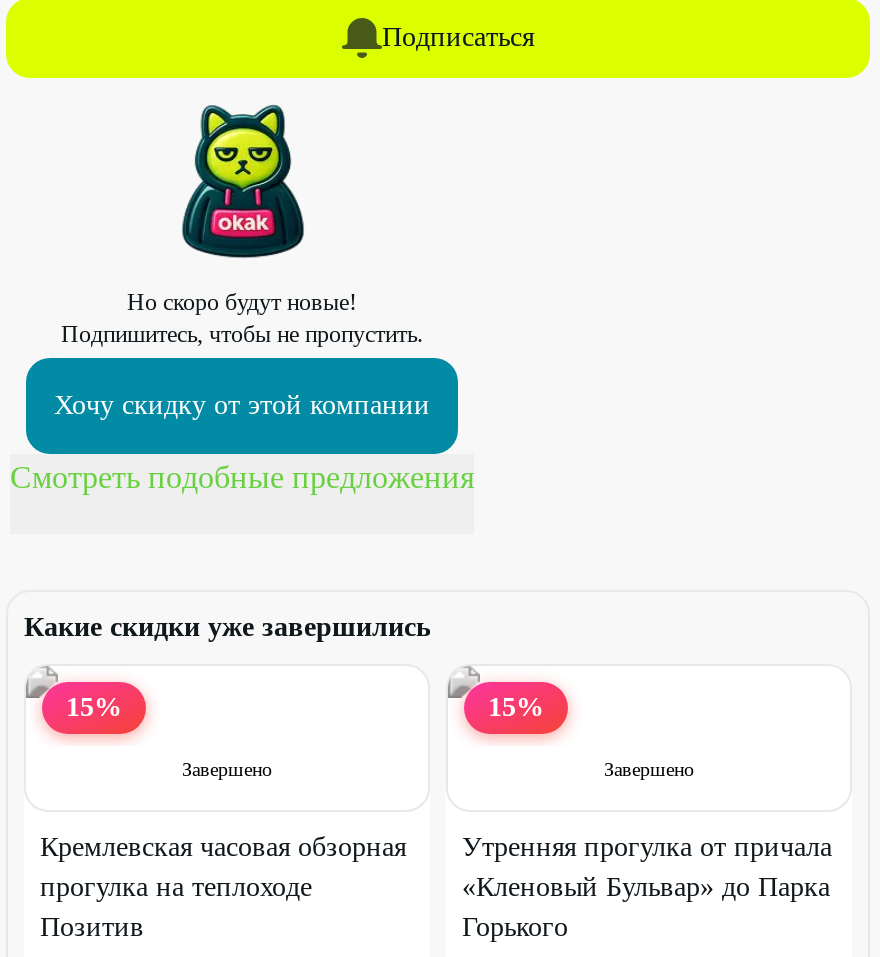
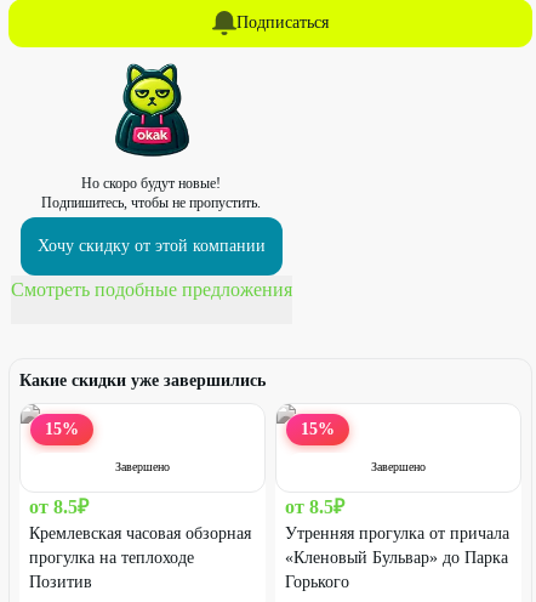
+ от 8.5₽

+ от 8.5₽
